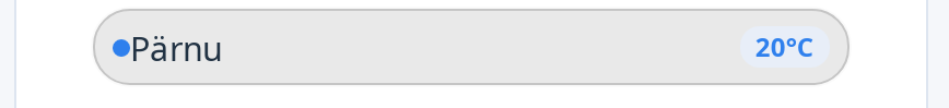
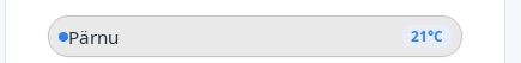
- 20°C
+ 21°C
